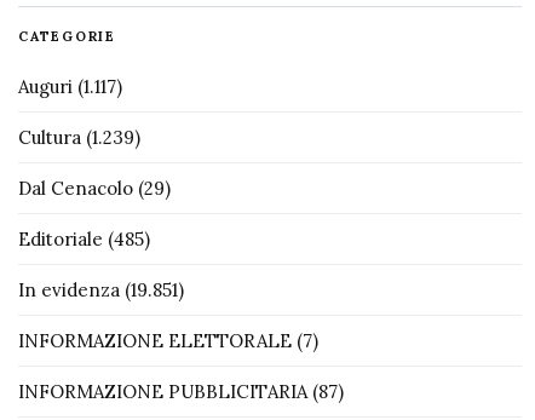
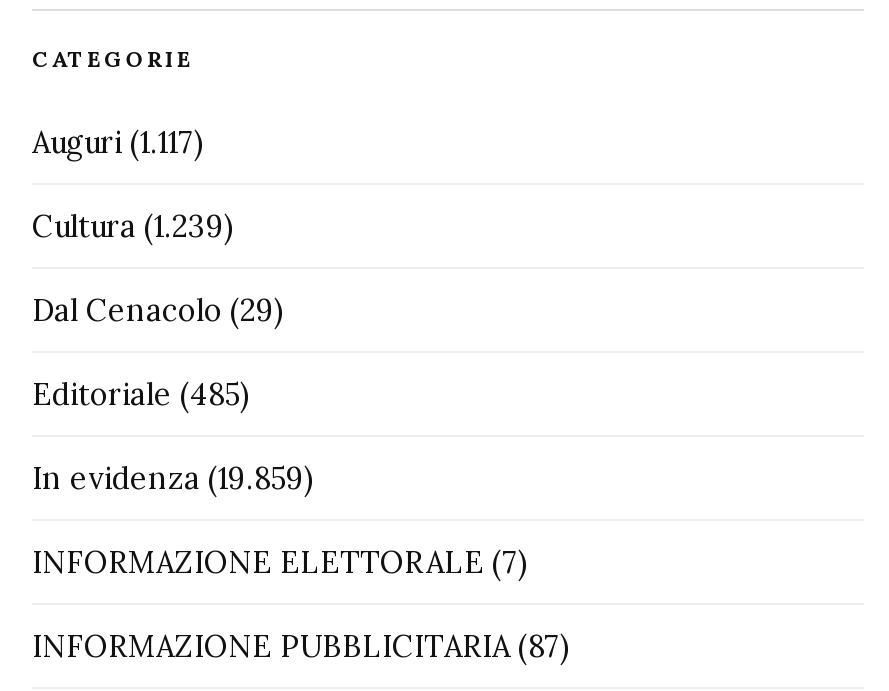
- In evidenza (19.851)
+ In evidenza (19.859)
